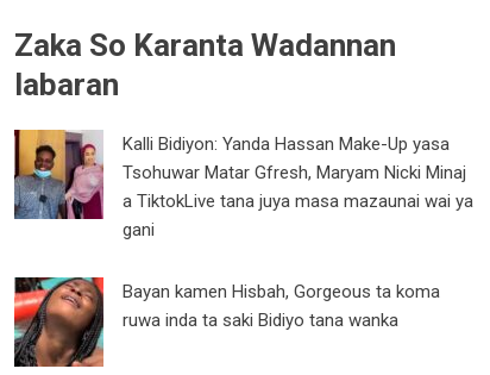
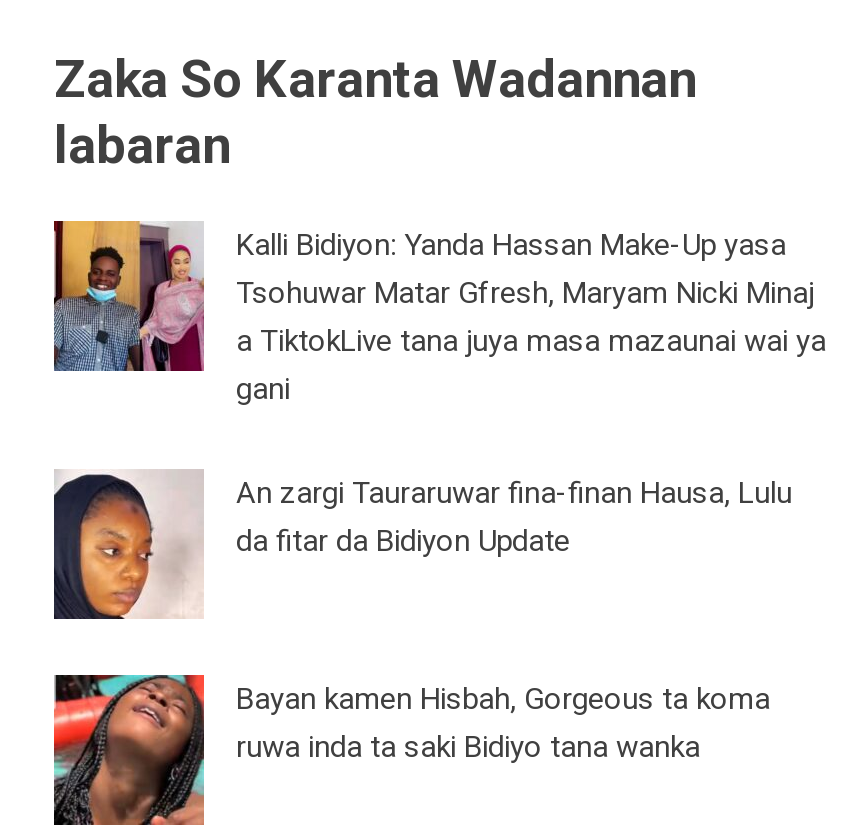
+ [image]
+ An zargi Tauraruwar fina-finan Hausa, Lulu
+ da fitar da Bidiyon Update
